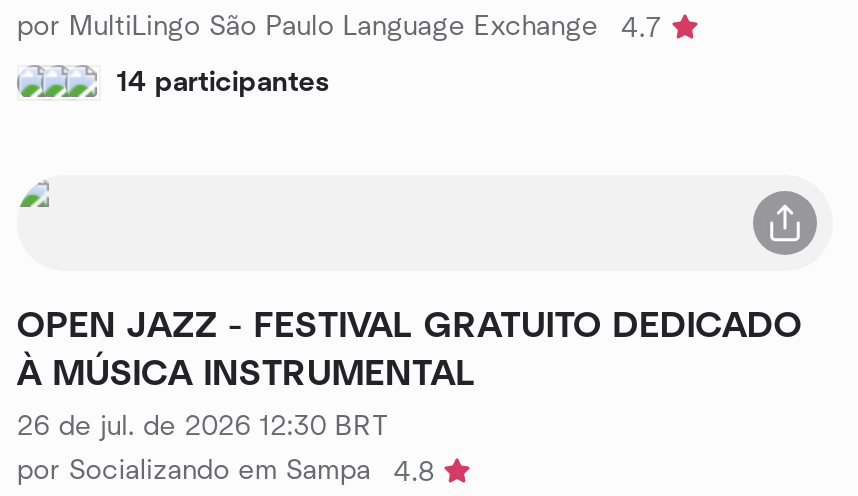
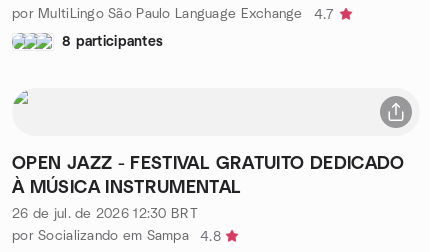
- 14 participantes
+ 8 participantes
